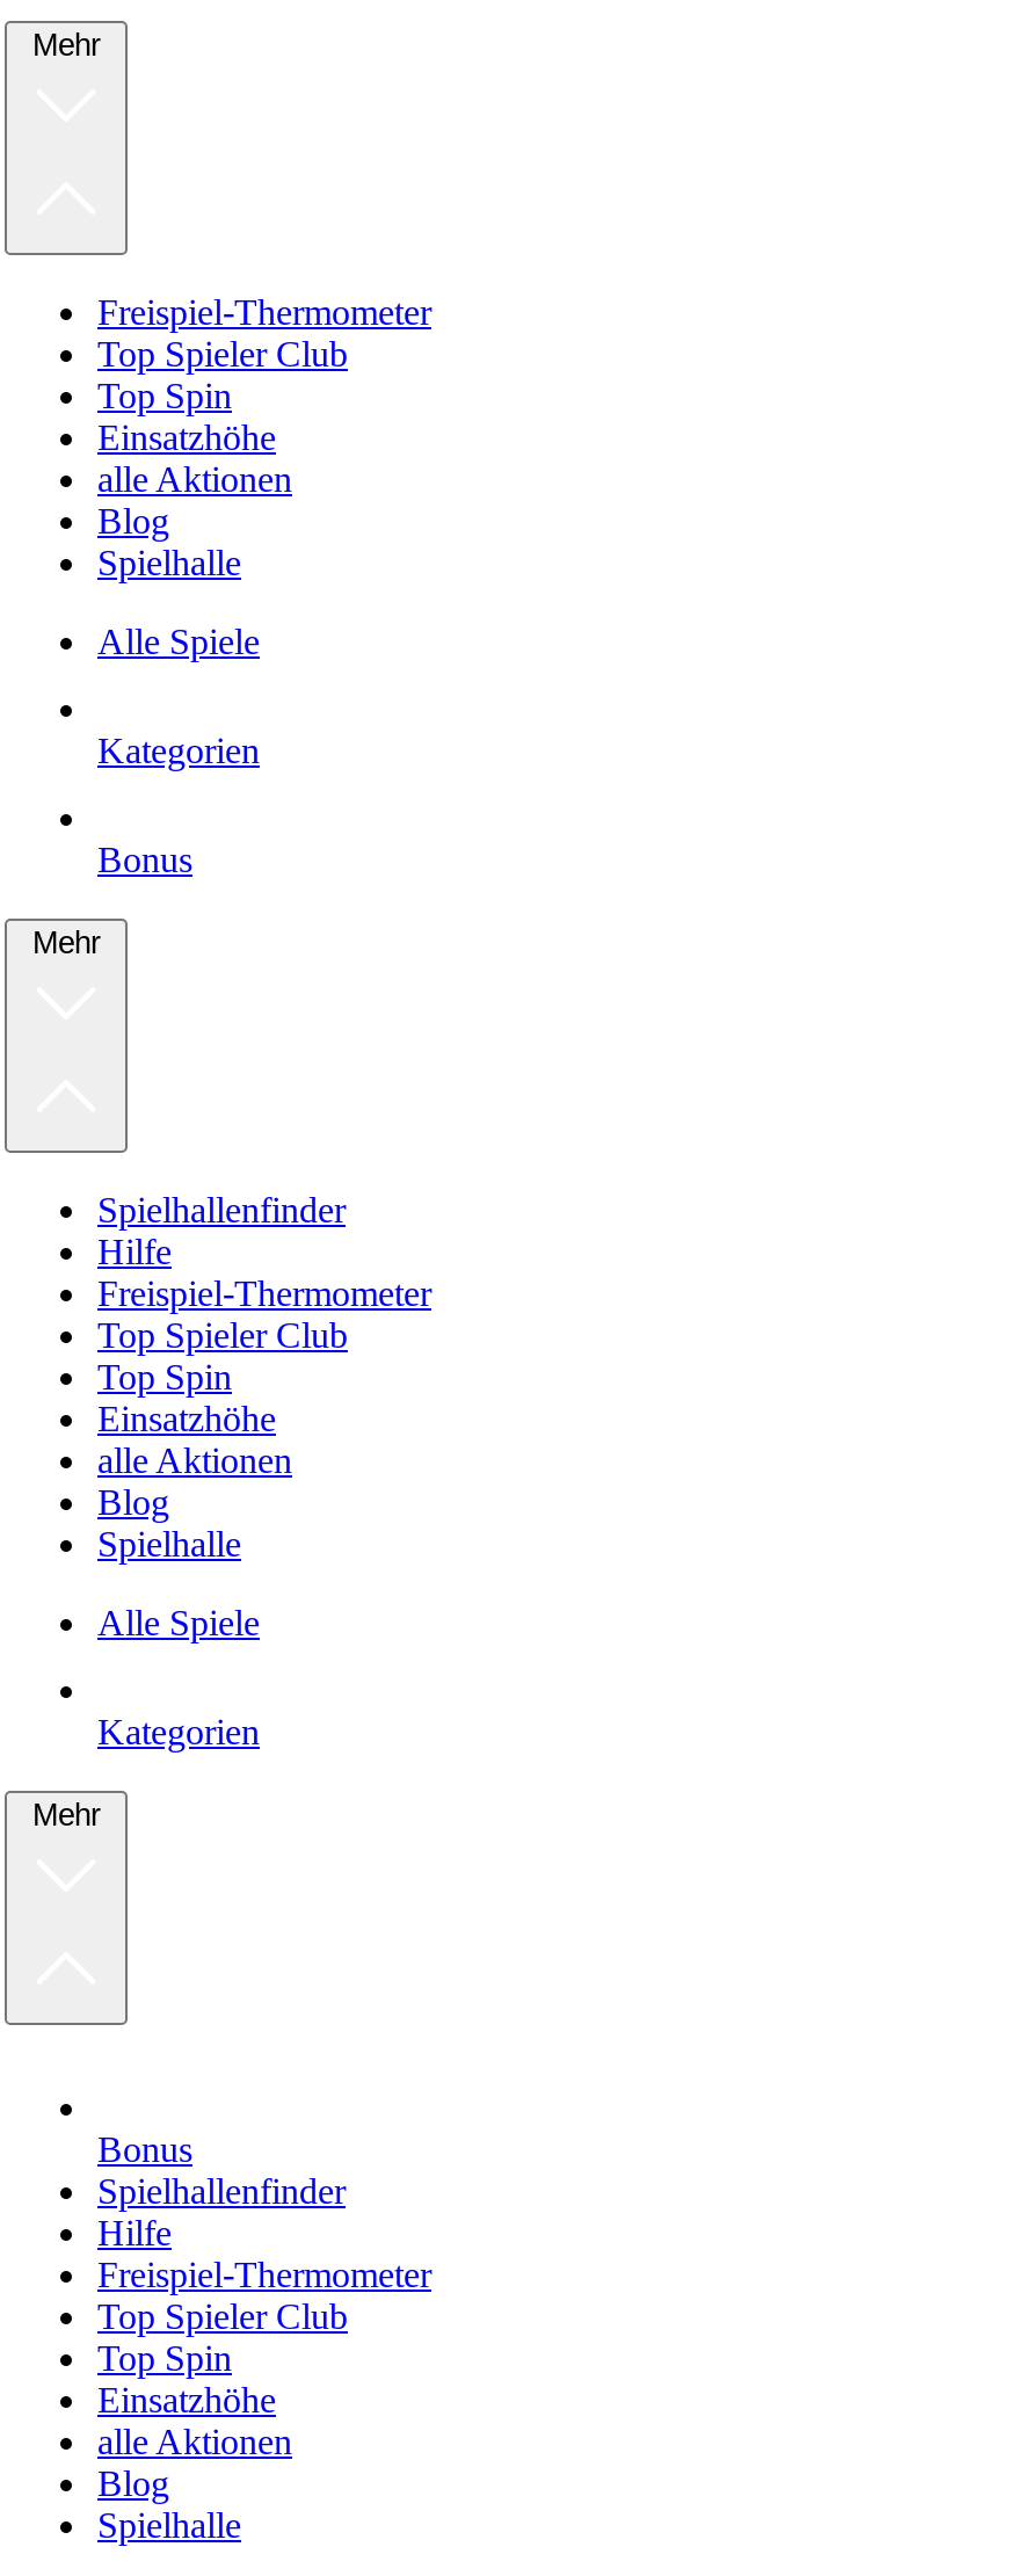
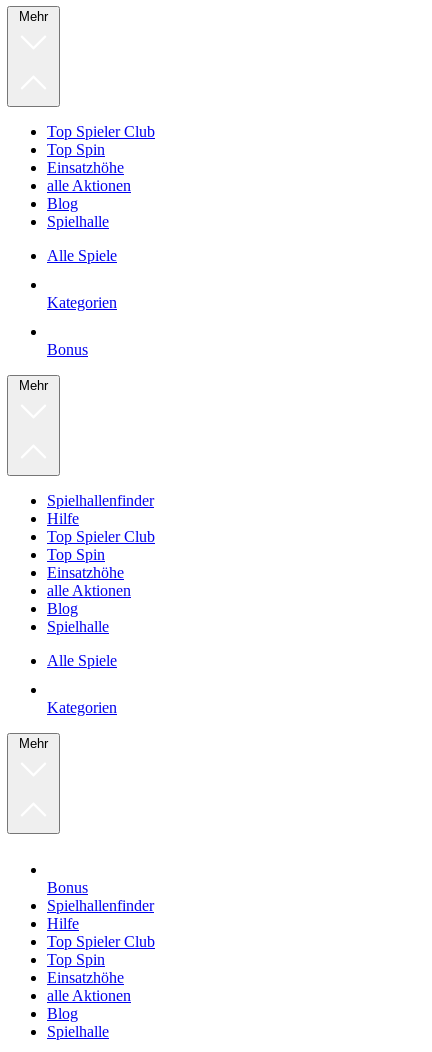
- Freispiel-Thermometer

- Freispiel-Thermometer

- Freispiel-Thermometer
